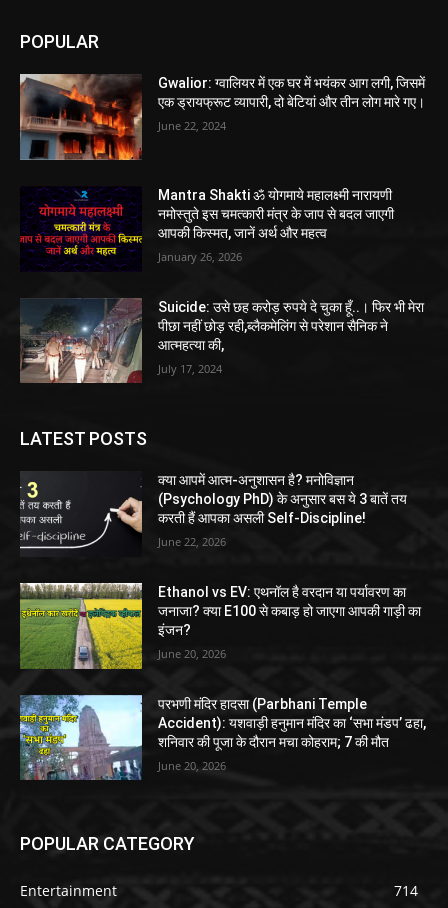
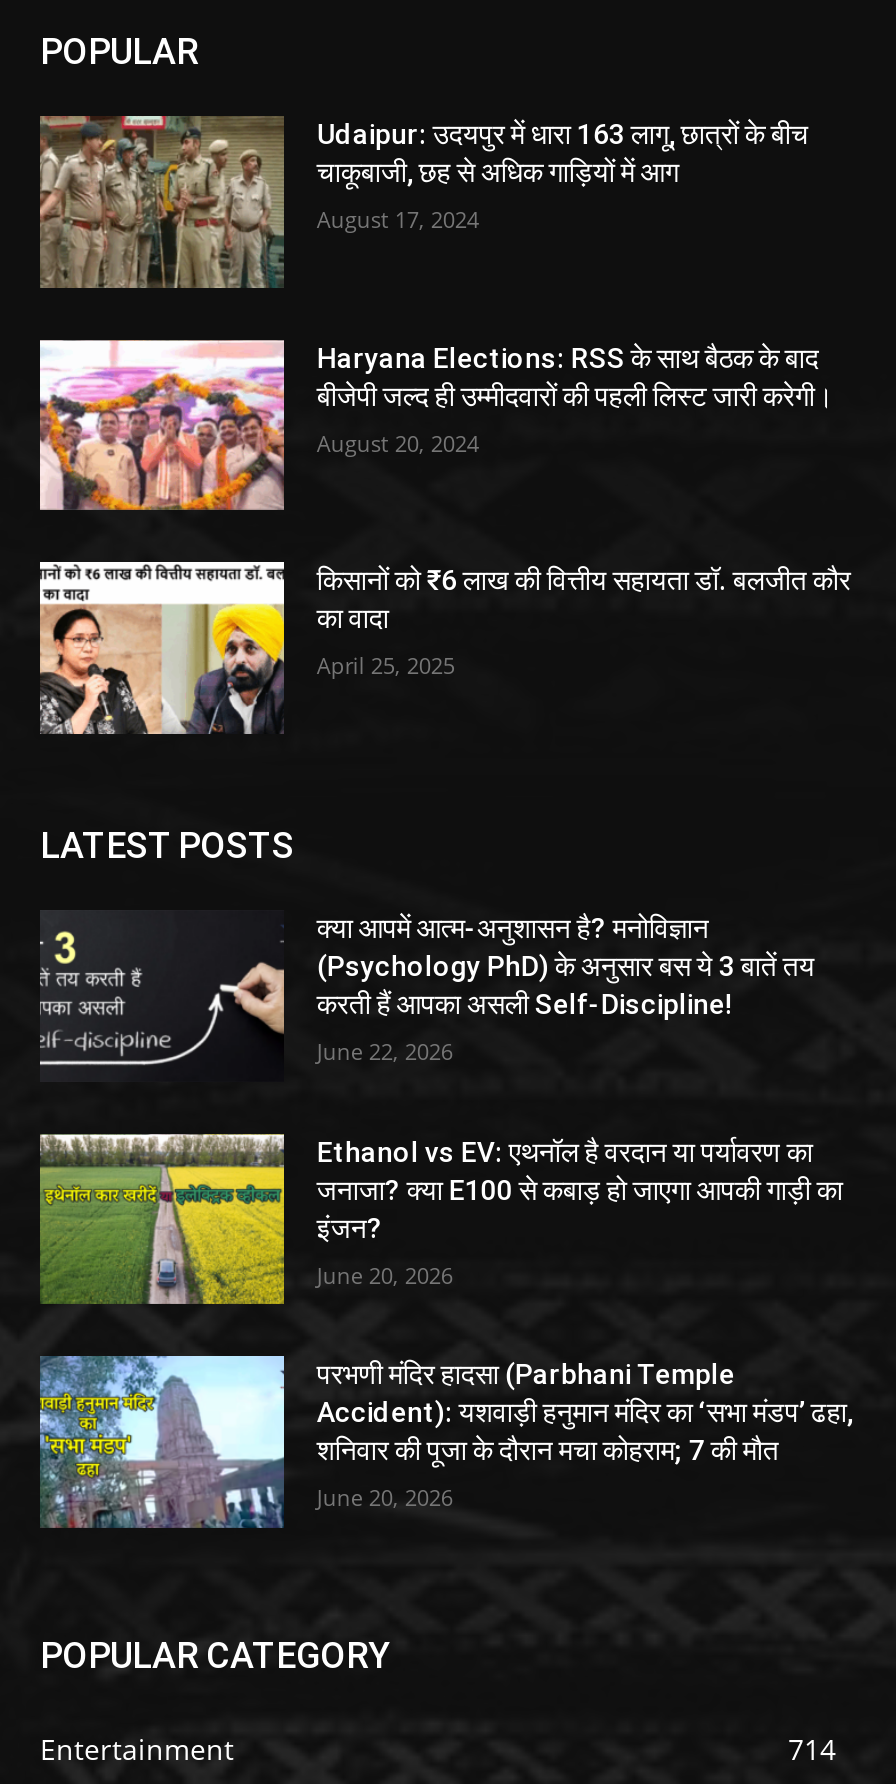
- [image]
- Gwalior: ग्वालियर में एक घर में भयंकर आग लगी, जिसमें
- एक ड्रायफ्रूट व्यापारी, दो बेटियां और तीन लोग मारे गए।
+ [image]
+ Udaipur: उदयपुर में धारा 163 लागू, छात्रों के बीच
+ चाकूबाजी, छह से अधिक गाड़ियों में आग

- June 22, 2024
+ August 17, 2024

- [image]
- Mantra Shakti ॐ योगमाये महालक्ष्मी नारायणी
- नमोस्तुते इस चमत्कारी मंत्र के जाप से बदल जाएगी
- आपकी किस्मत, जानें अर्थ और महत्व
+ [image]
+ Haryana Elections: RSS के साथ बैठक के बाद
+ बीजेपी जल्द ही उम्मीदवारों की पहली लिस्ट जारी करेगी।

- January 26, 2026
+ August 20, 2024

- [image]
- Suicide: उसे छह करोड़ रुपये दे चुका हूँ..। फिर भी मेरा
- पीछा नहीं छोड़ रही,ब्लैकमेलिंग से परेशान सैनिक ने
- आत्महत्या की,
+ [image]
+ किसानों को ₹6 लाख की वित्तीय सहायता डॉ. बलजीत कौर
+ का वादा

- July 17, 2024
+ April 25, 2025
